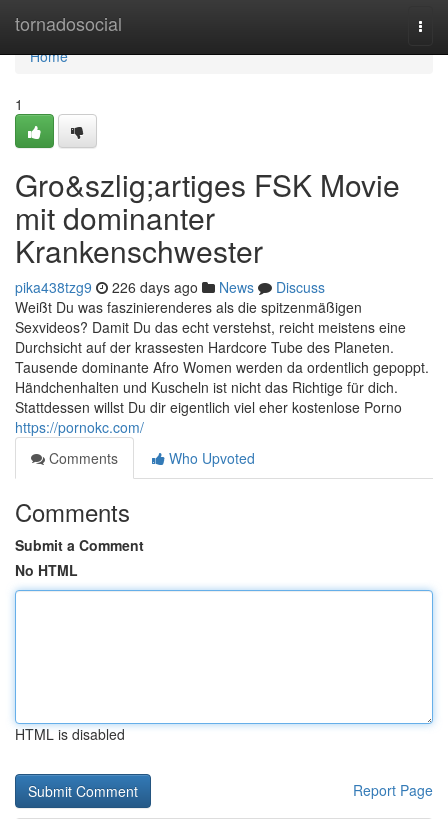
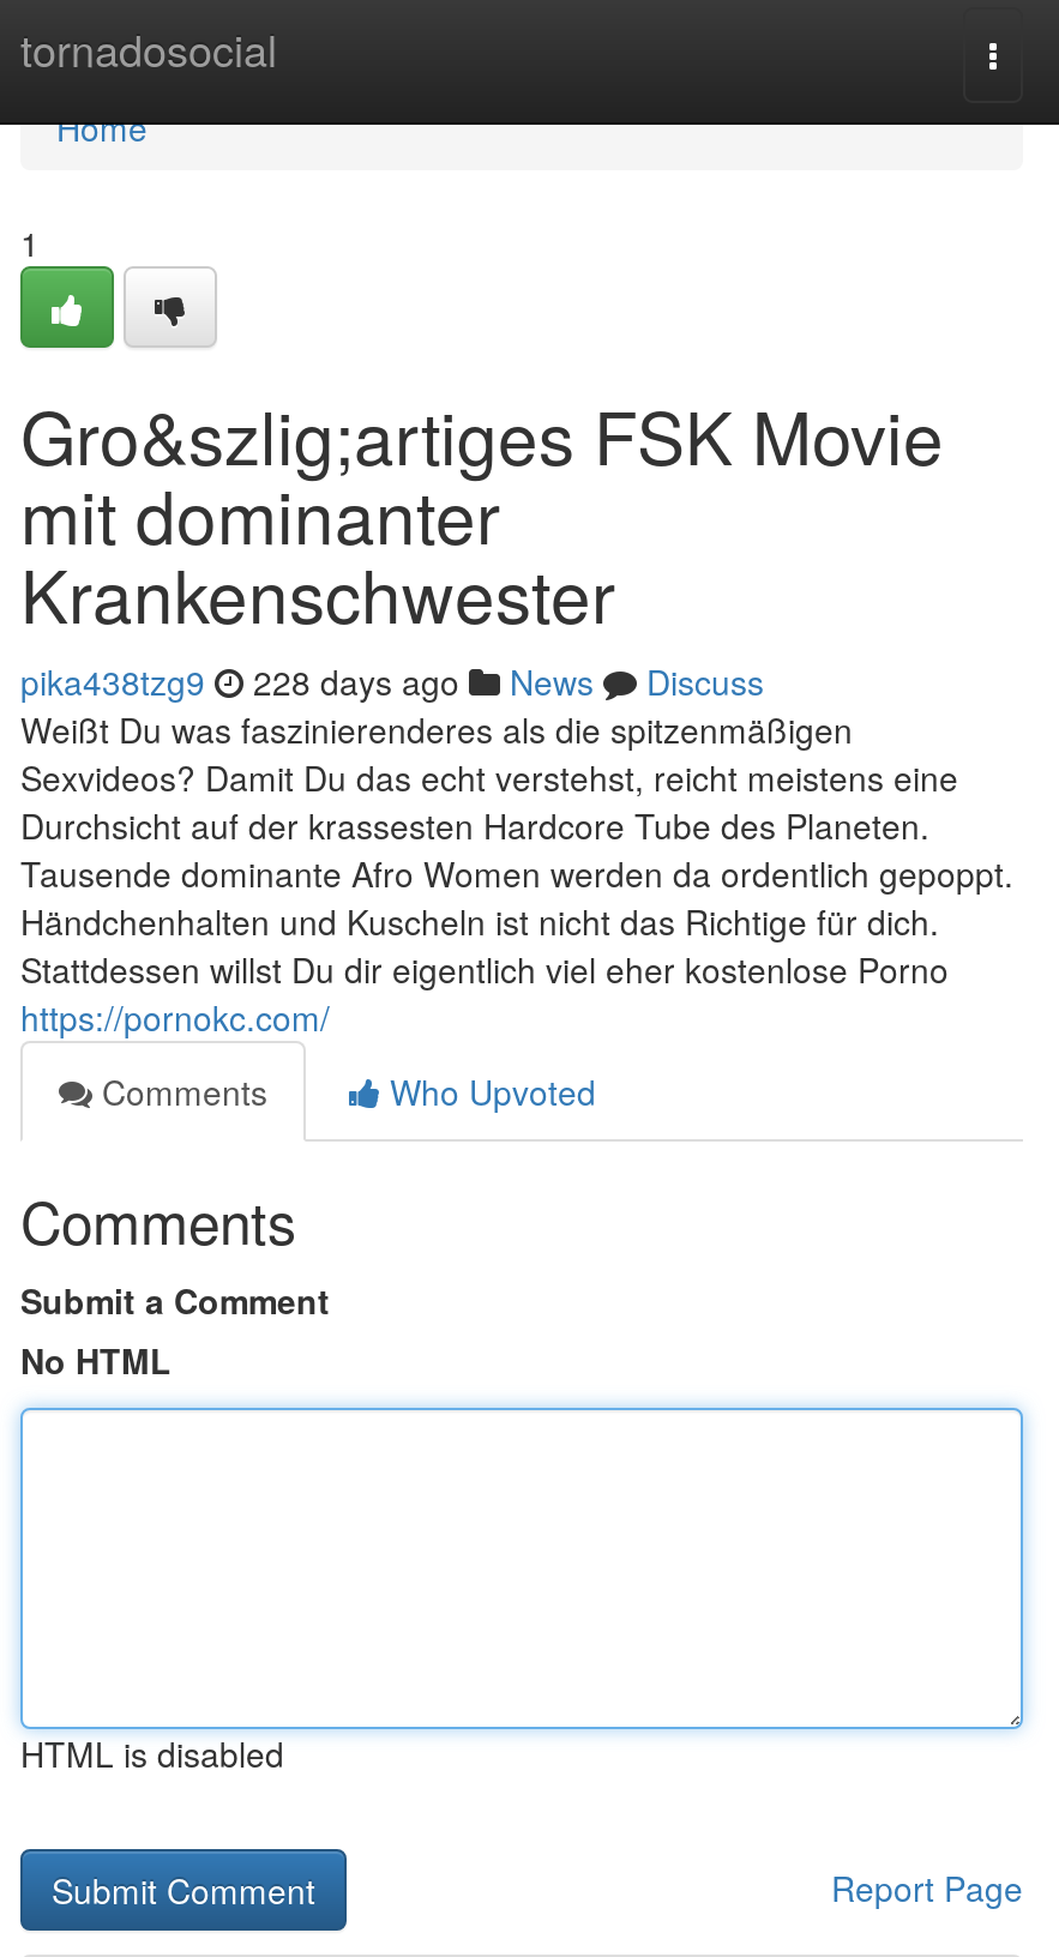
- pika438tzg9 226 days ago News Discuss
+ pika438tzg9 228 days ago News Discuss
